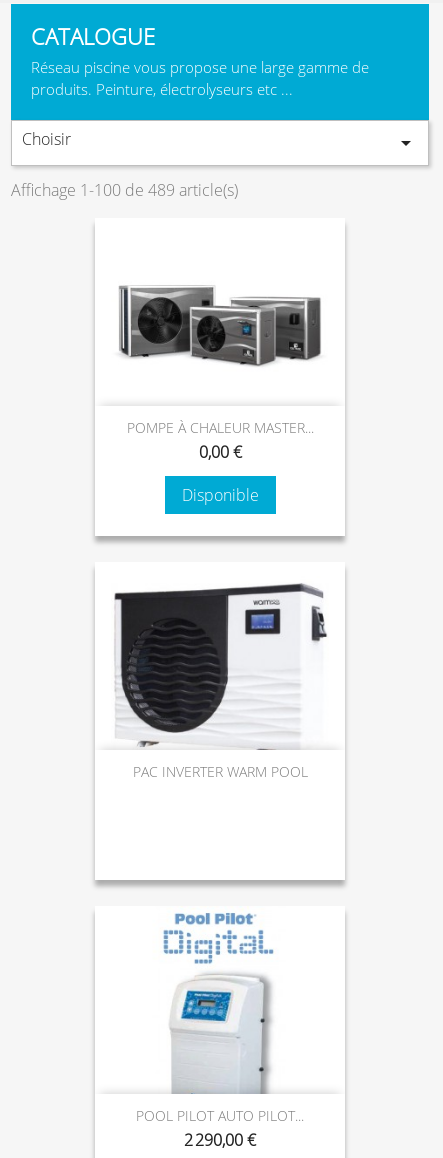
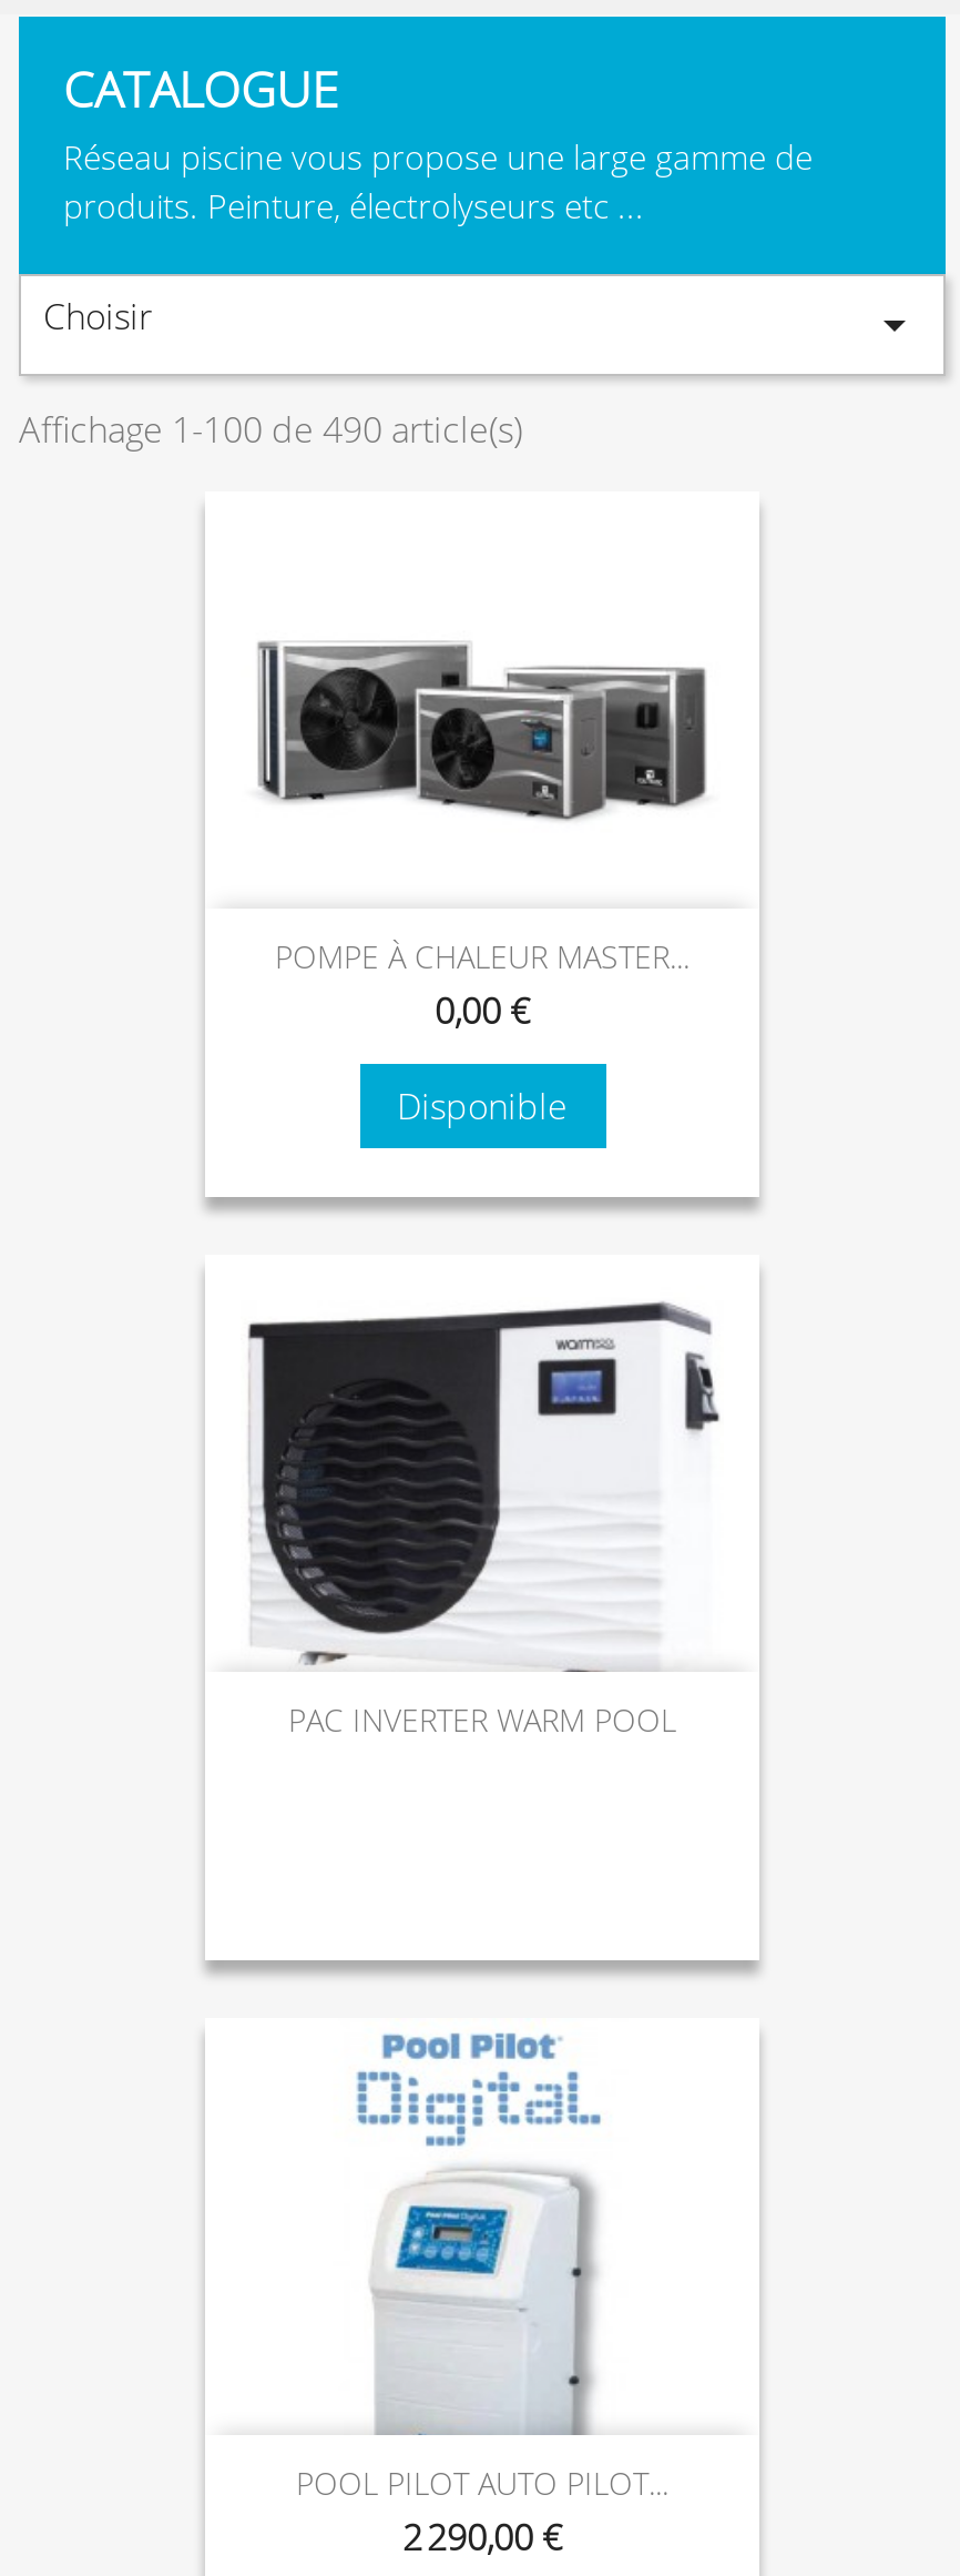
- Affichage 1-100 de 489 article(s)
+ Affichage 1-100 de 490 article(s)
